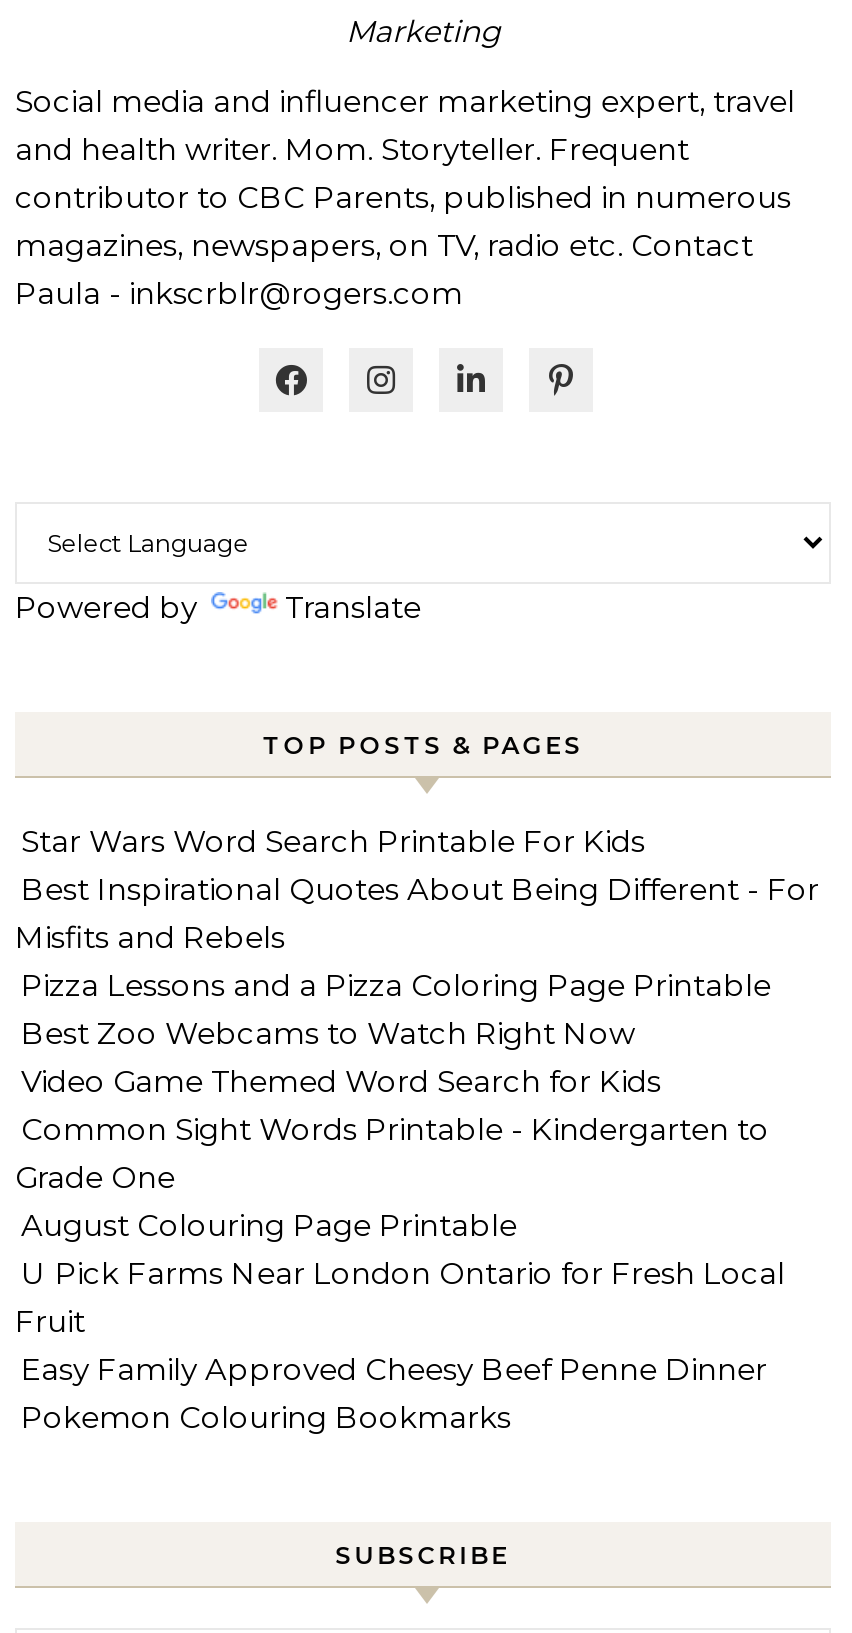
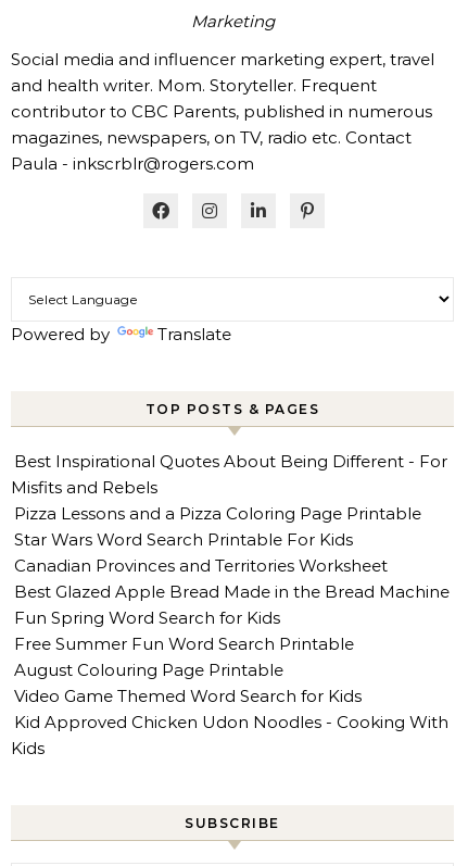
moved down: Star Wars Word Search Printable For Kids

- Best Zoo Webcams to Watch Right Now
- Common Sight Words Printable - Kindergarten to
- Grade One
+ Canadian Provinces and Territories Worksheet
+ Best Glazed Apple Bread Made in the Bread Machine
+ Fun Spring Word Search for Kids
+ Free Summer Fun Word Search Printable

moved down: Video Game Themed Word Search for Kids

- U Pick Farms Near London Ontario for Fresh Local
- Fruit
- Easy Family Approved Cheesy Beef Penne Dinner
- Pokemon Colouring Bookmarks
+ Kid Approved Chicken Udon Noodles - Cooking With
+ Kids
